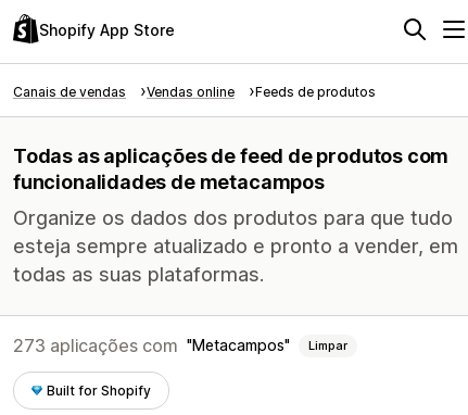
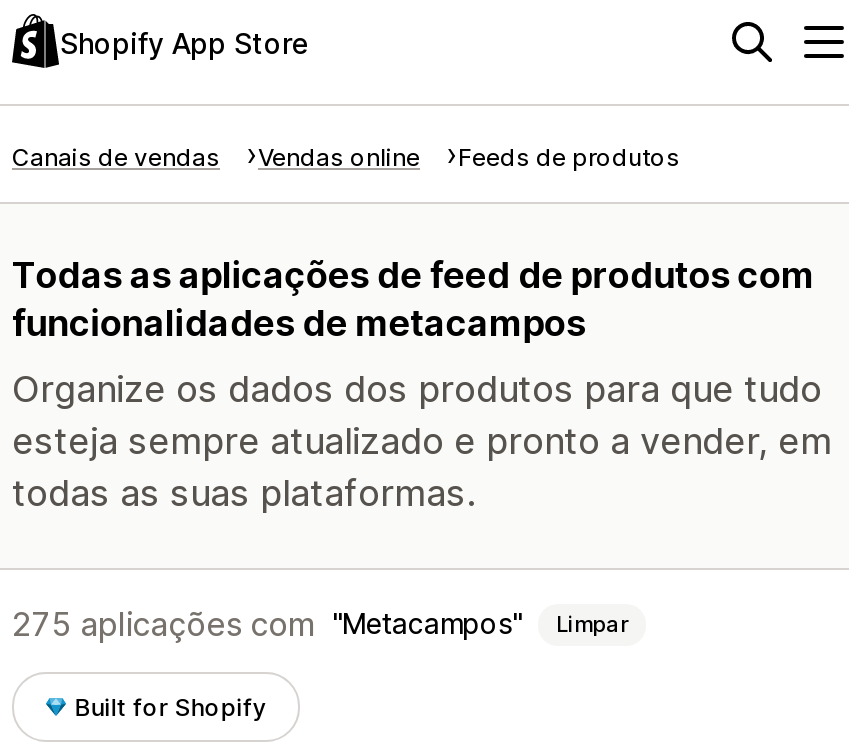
- 273 aplicações com
+ 275 aplicações com
